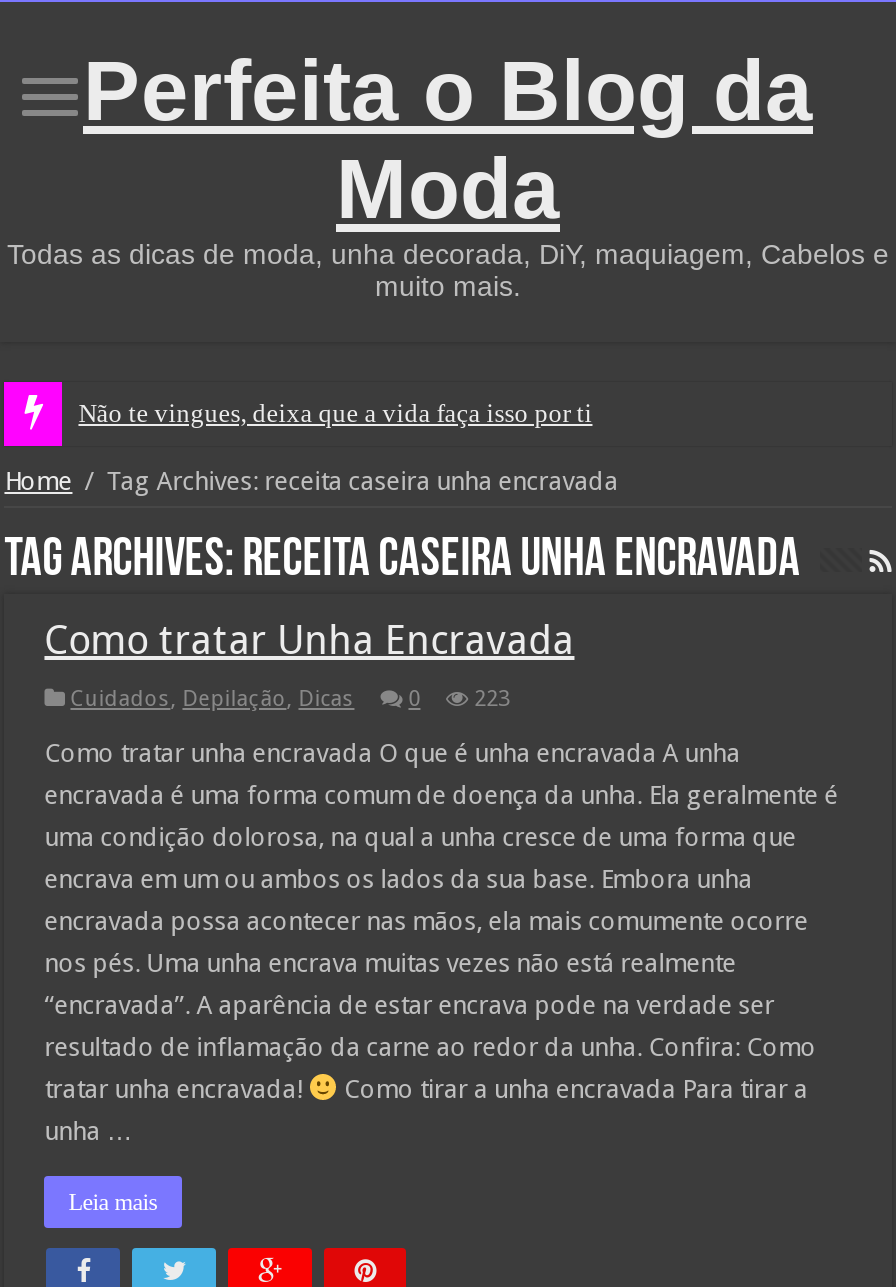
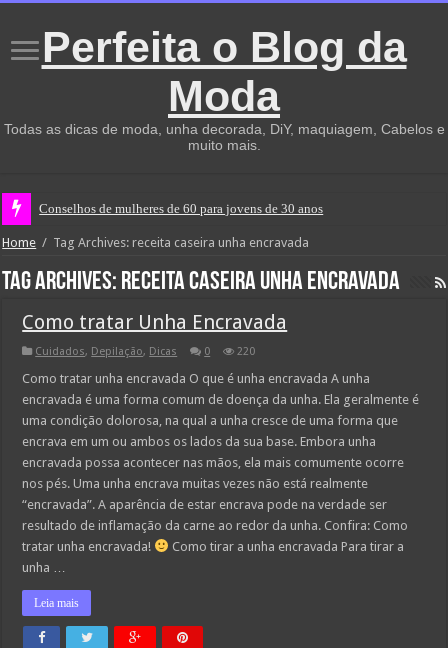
- Não te vingues, deixa que a vida faça isso por ti
+ Conselhos de mulheres de 60 para jovens de 30 anos

- 223
+ 220
